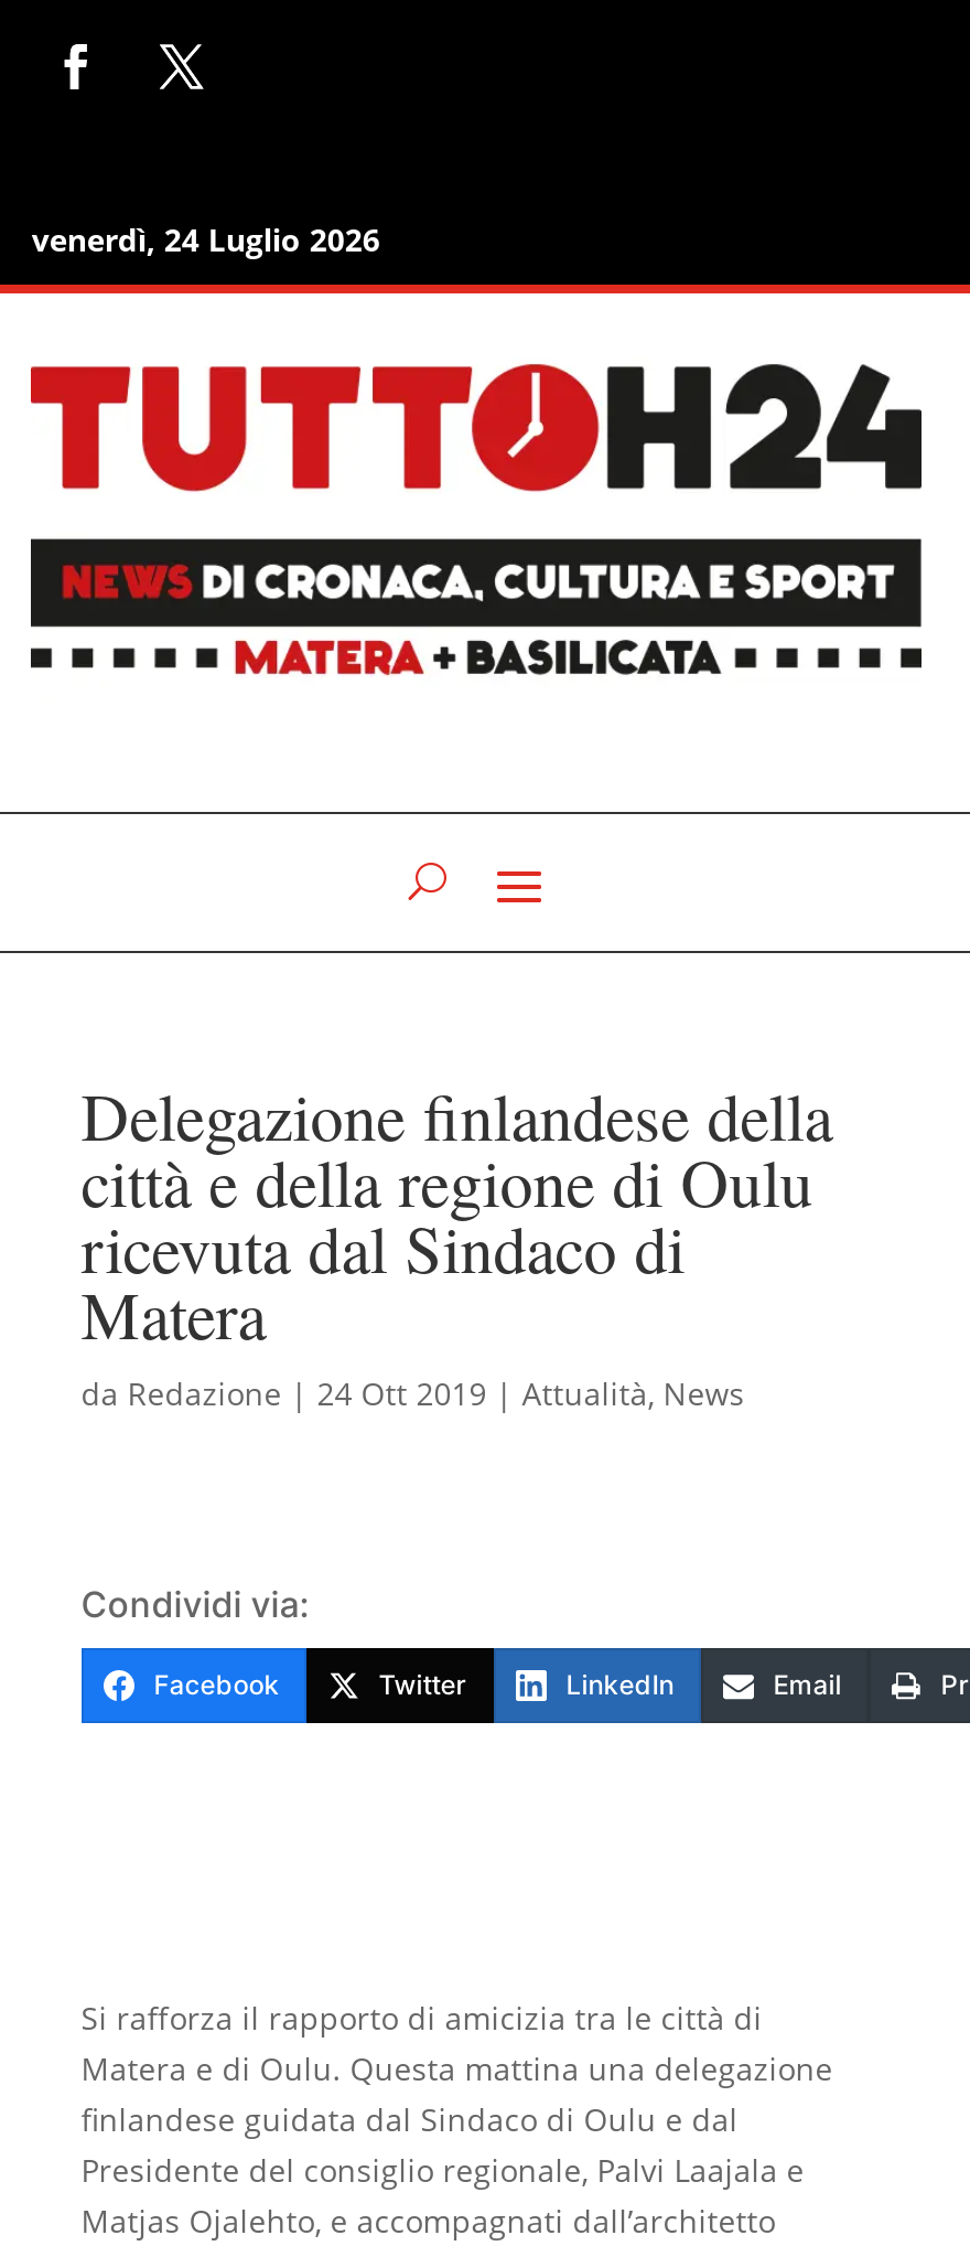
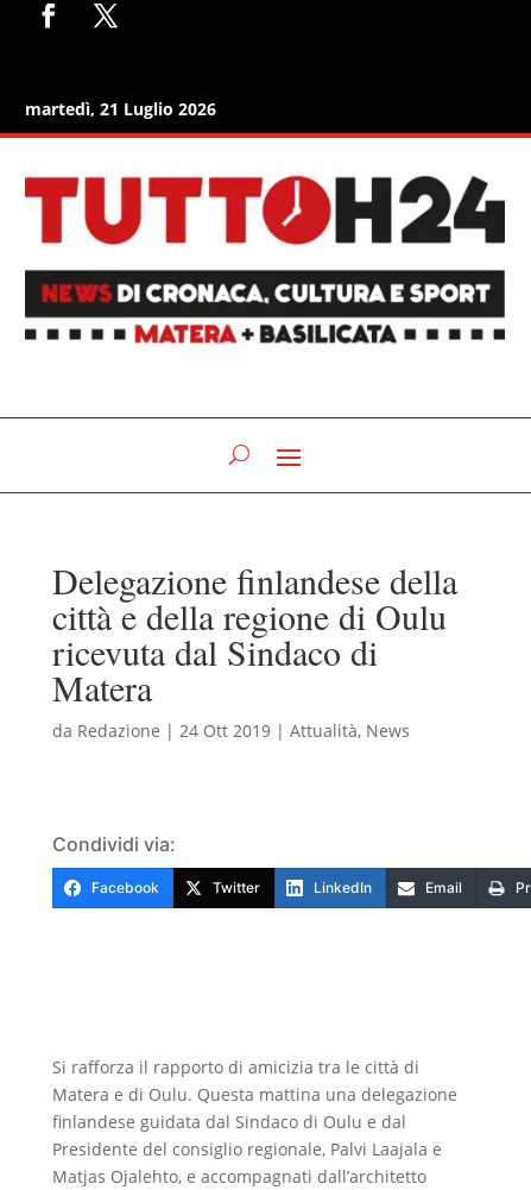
- venerdì, 24 Luglio 2026
+ martedì, 21 Luglio 2026
